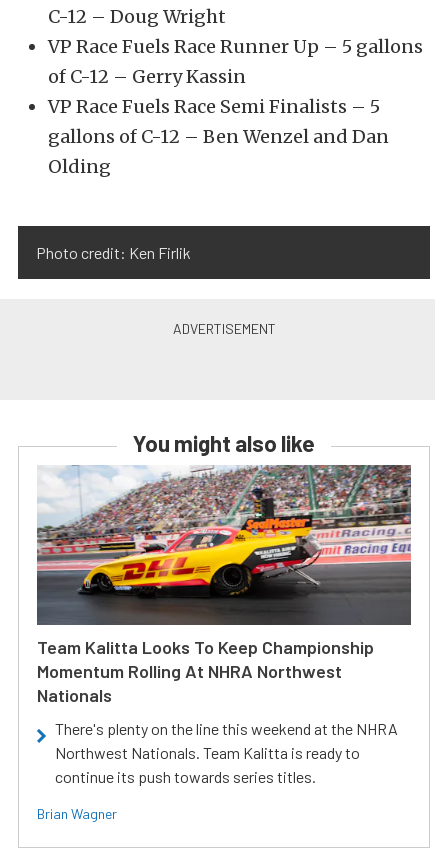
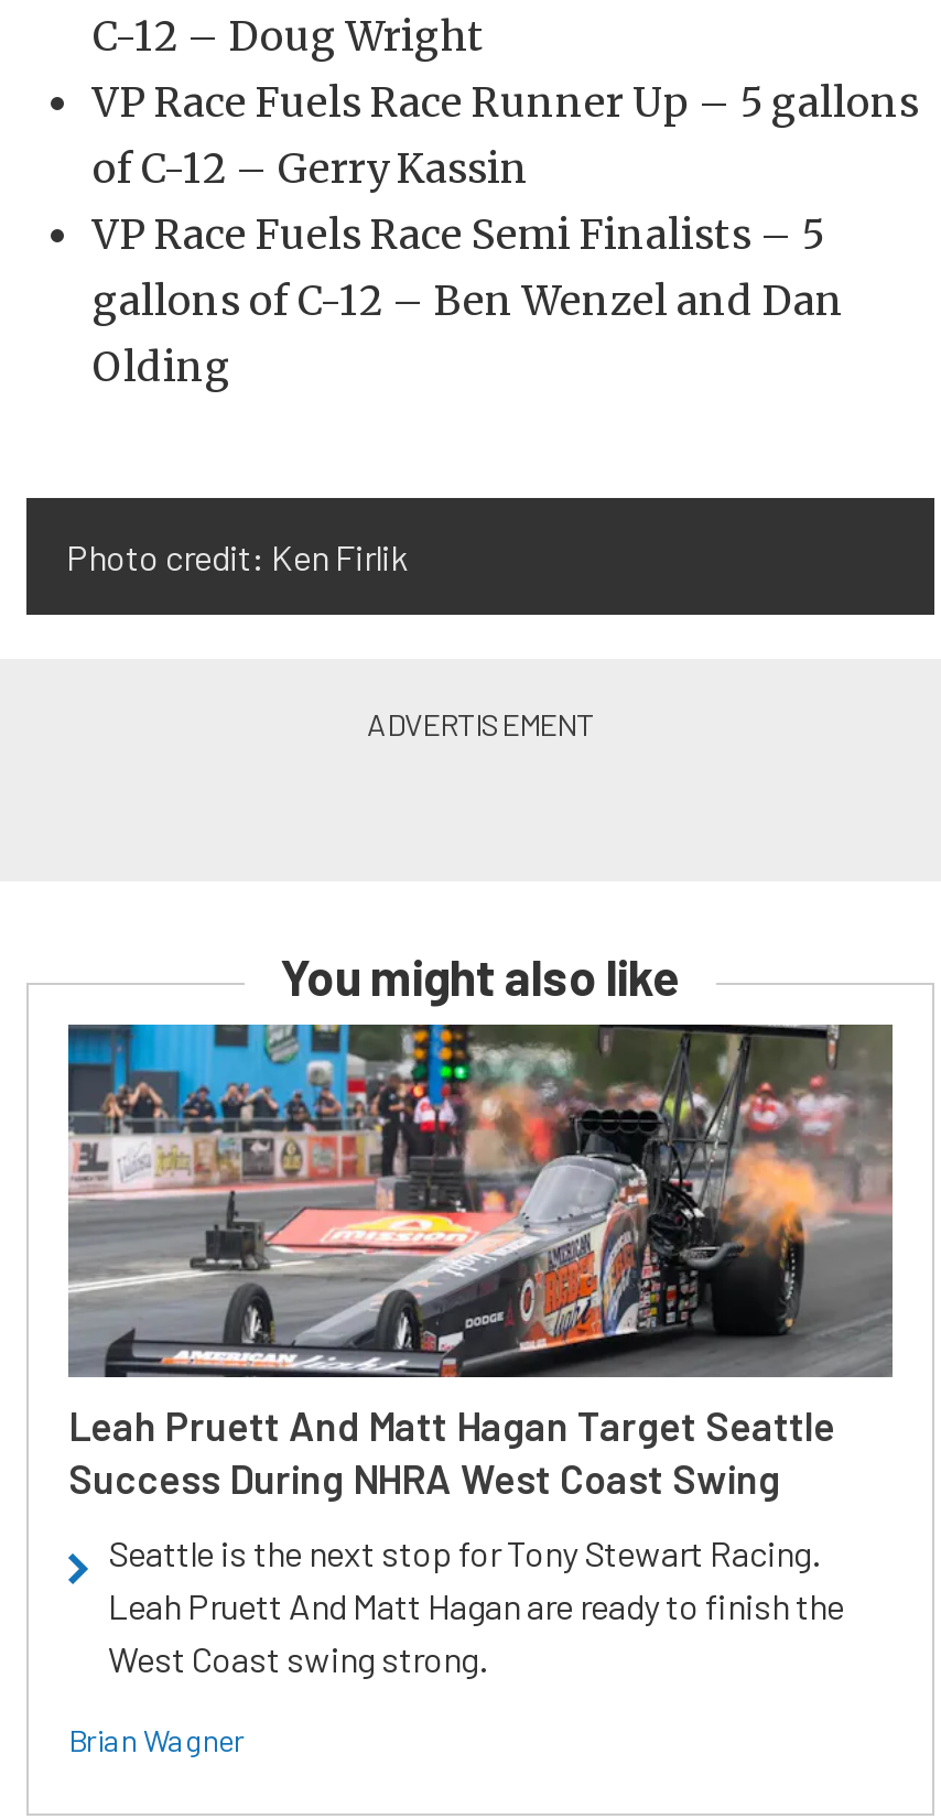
- [image]
- Team Kalitta Looks To Keep Championship
- Momentum Rolling At NHRA Northwest
- Nationals
+ [image]
+ Leah Pruett And Matt Hagan Target Seattle
+ Success During NHRA West Coast Swing

- There's plenty on the line this weekend at the NHRA
- Northwest Nationals. Team Kalitta is ready to
- continue its push towards series titles.
+ Seattle is the next stop for Tony Stewart Racing.
+ Leah Pruett And Matt Hagan are ready to finish the
+ West Coast swing strong.
